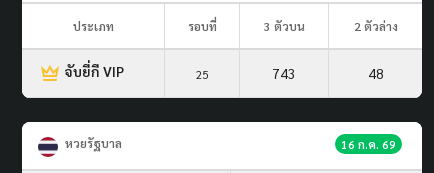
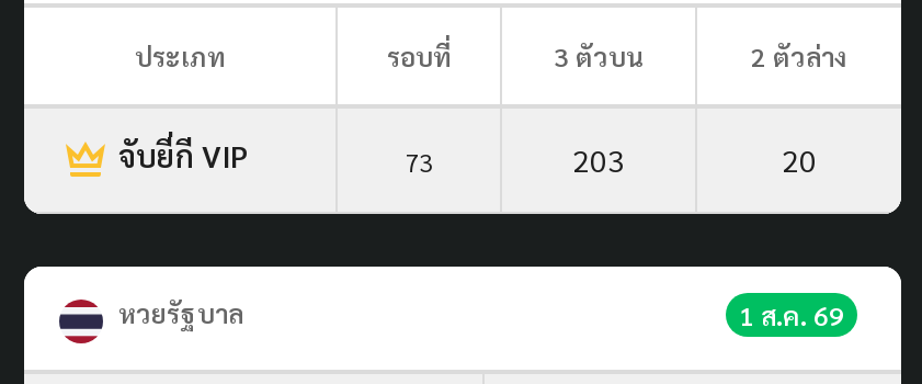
- 25
+ 73

- 743
+ 203

- 48
+ 20

- 16 ก.ค. 69
+ 1 ส.ค. 69
